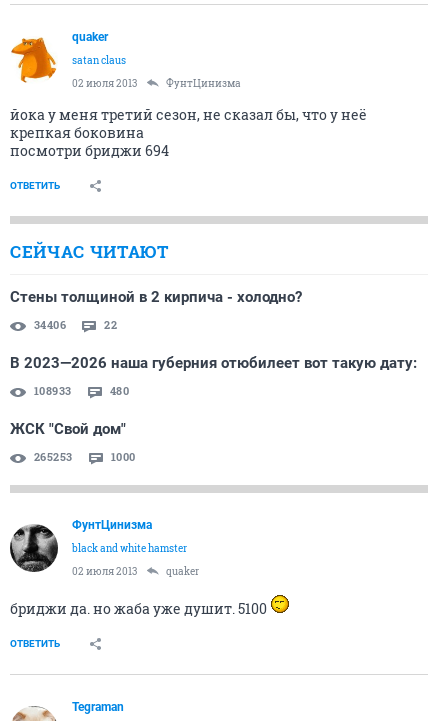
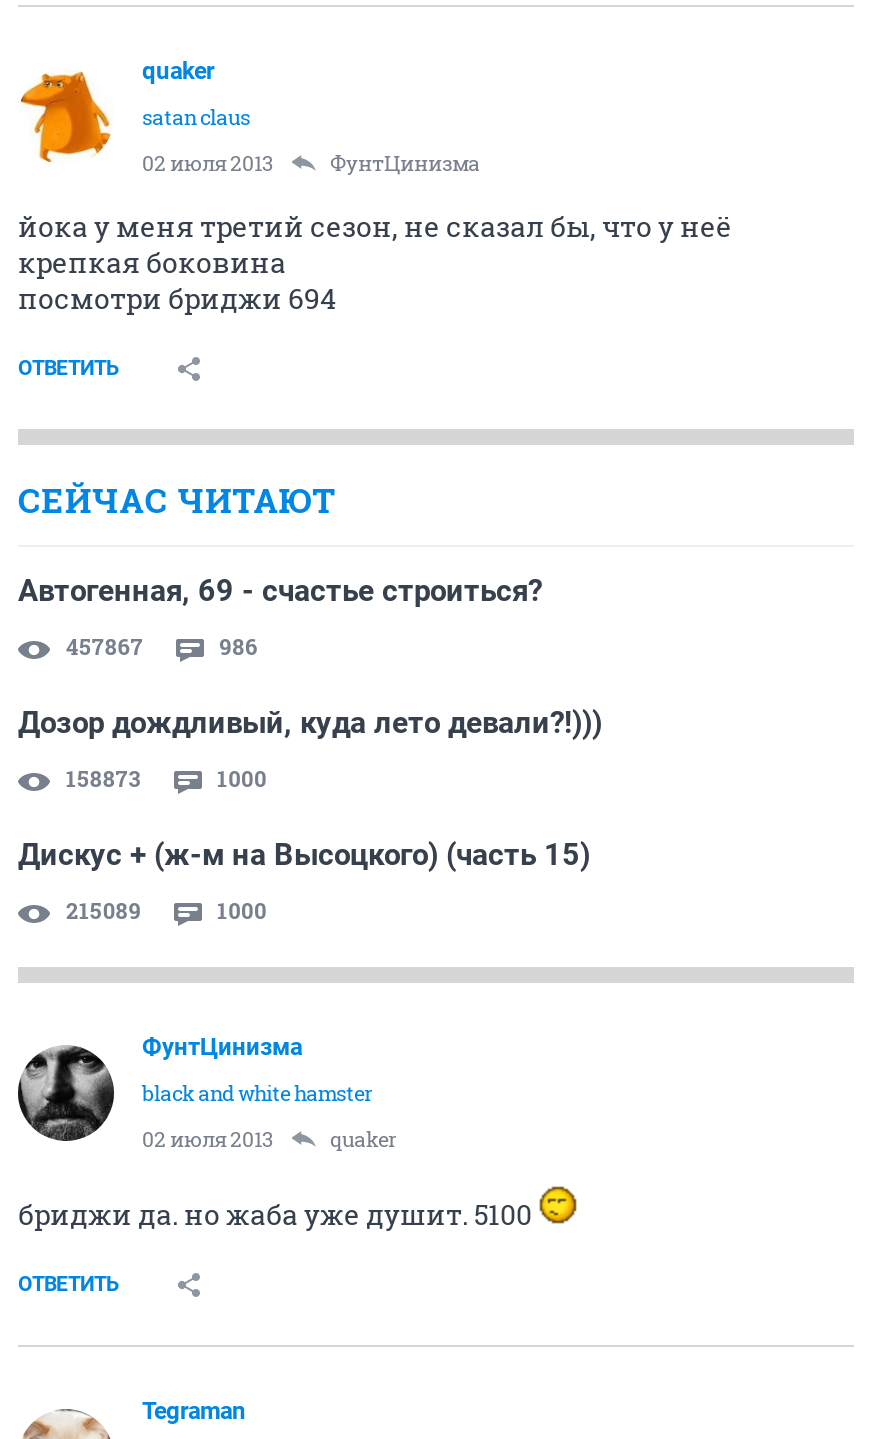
- Стены толщиной в 2 кирпича - холодно?
+ Автогенная, 69 - счастье строиться?

- 34406
- 22
+ 457867
+ 986

- В 2023—2026 наша губерния отюбилеет вот такую дату:
+ Дозор дождливый, куда лето девали?!)))

- 108933
- 480
+ 158873
+ 1000

- ЖСК "Свой дом"
+ Дискус + (ж-м на Высоцкого) (часть 15)

- 265253
+ 215089
